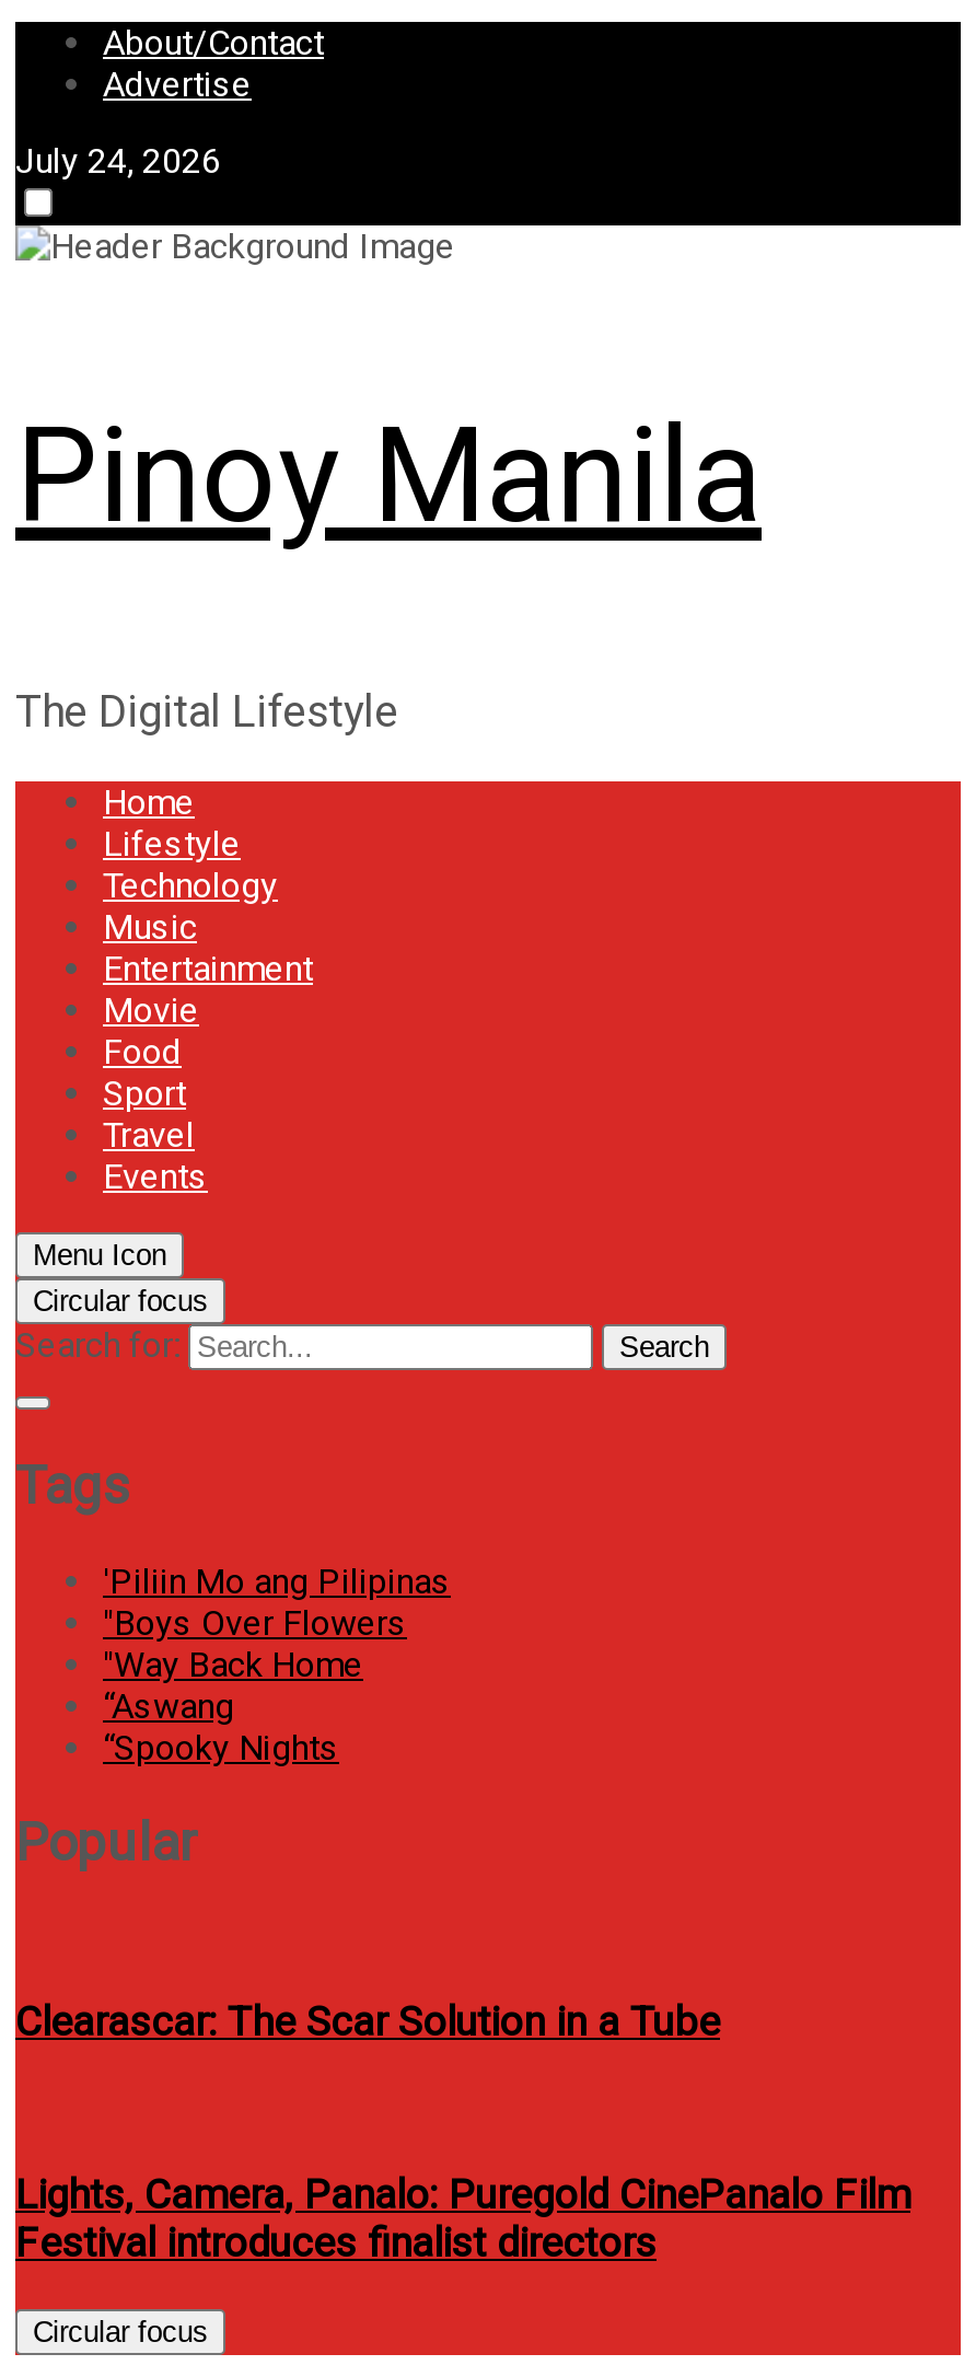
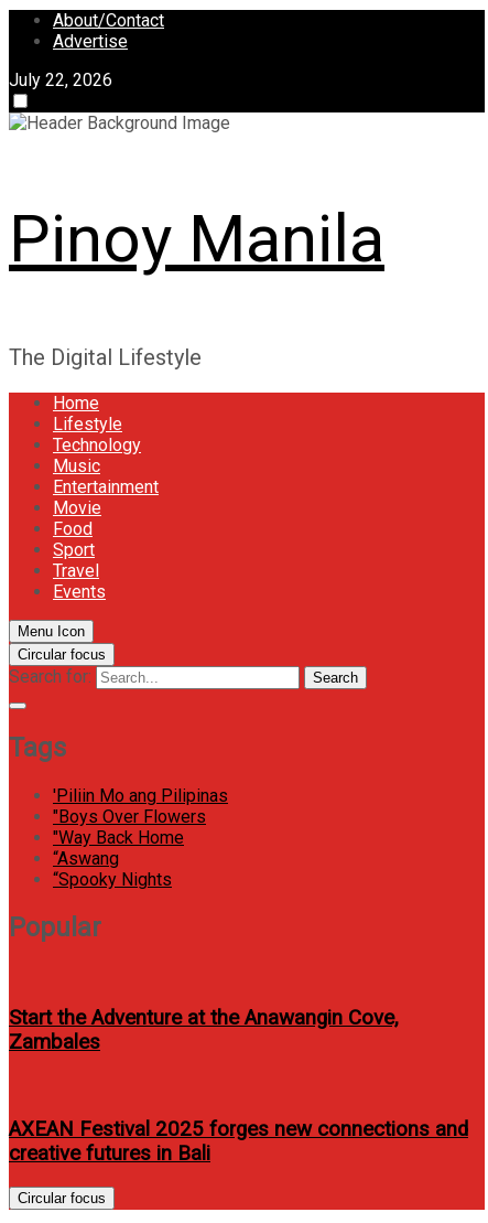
- July 24, 2026
+ July 22, 2026

- Clearascar: The Scar Solution in a Tube
+ Start the Adventure at the Anawangin Cove,
+ Zambales

- Lights, Camera, Panalo: Puregold CinePanalo Film
- Festival introduces finalist directors
+ AXEAN Festival 2025 forges new connections and
+ creative futures in Bali
